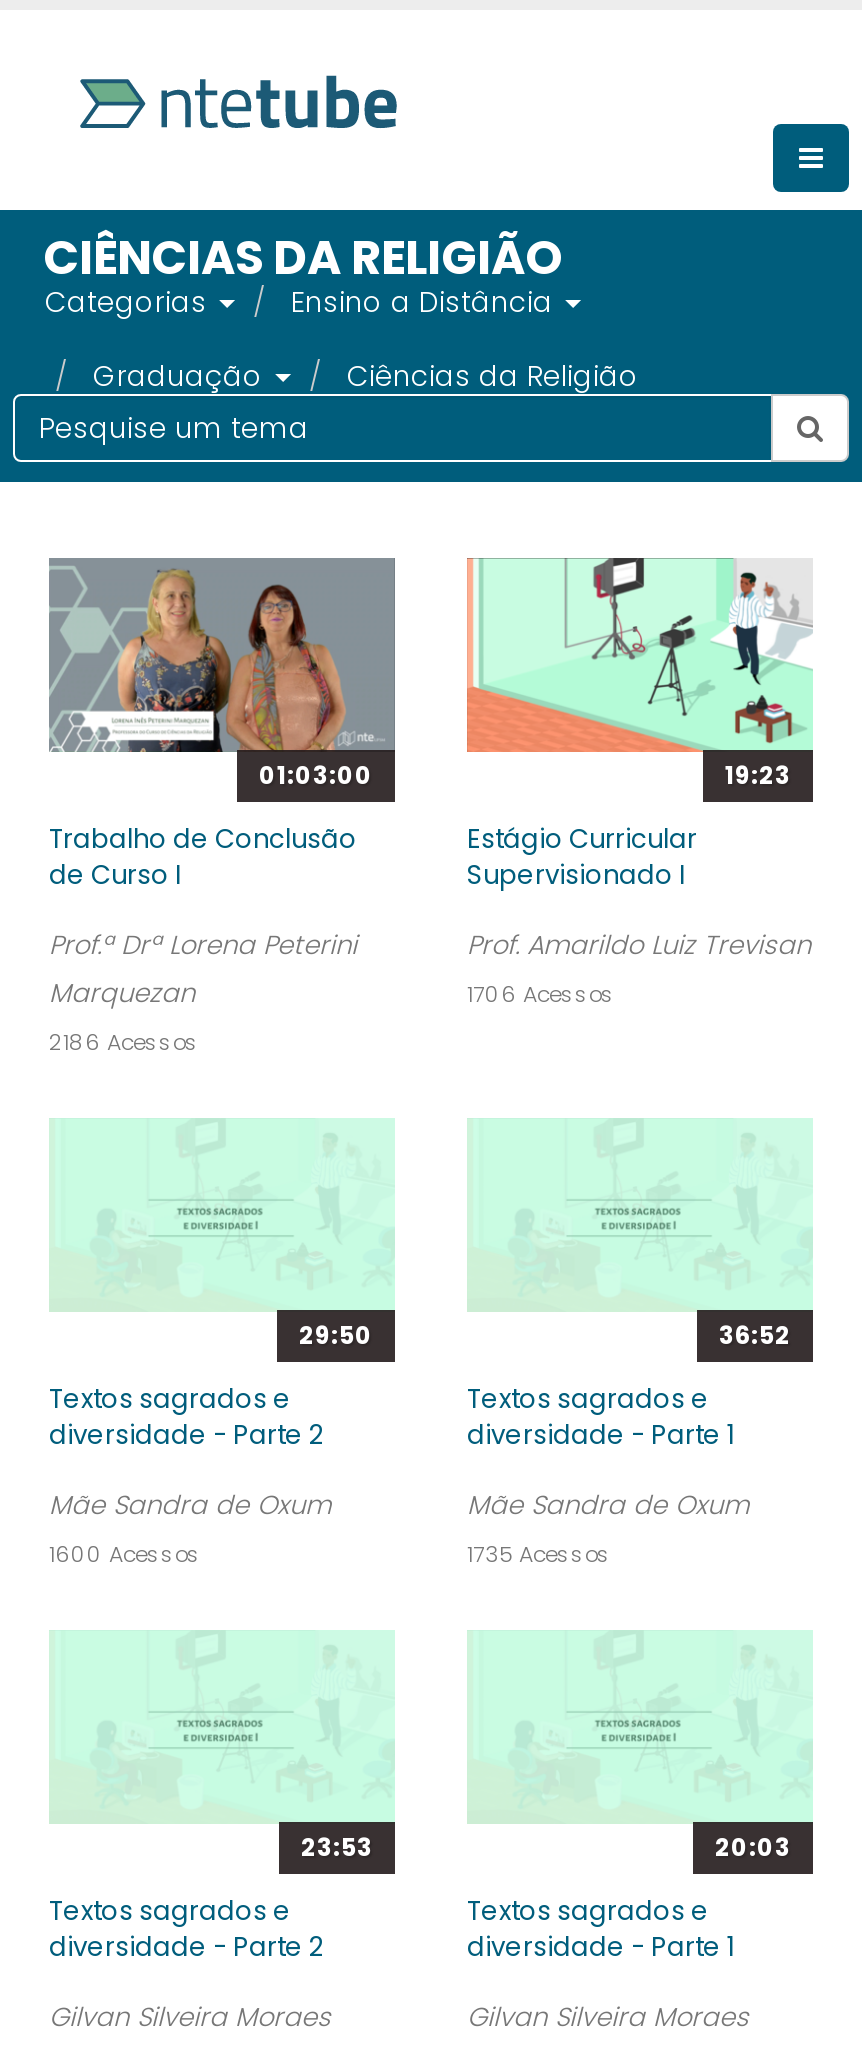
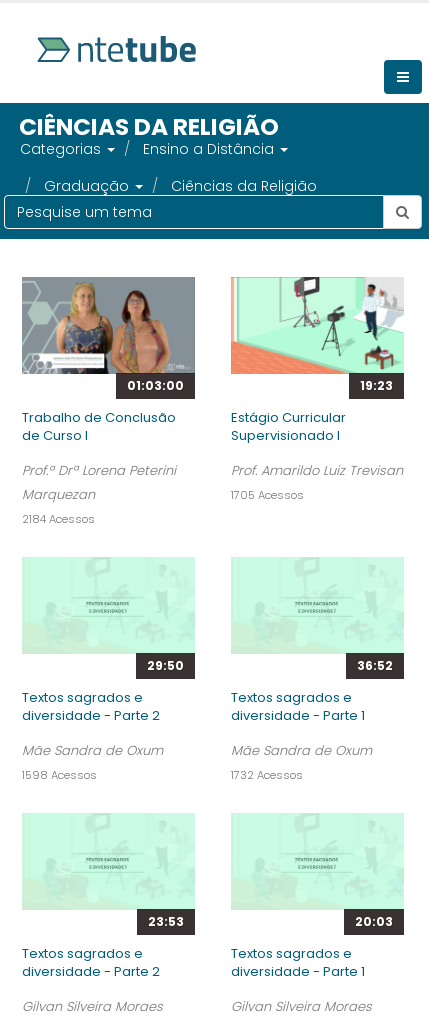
- 1706 Acessos
+ 1705 Acessos

- 2186 Acessos
+ 2184 Acessos

- 1600 Acessos
+ 1598 Acessos

- 1735 Acessos
+ 1732 Acessos
